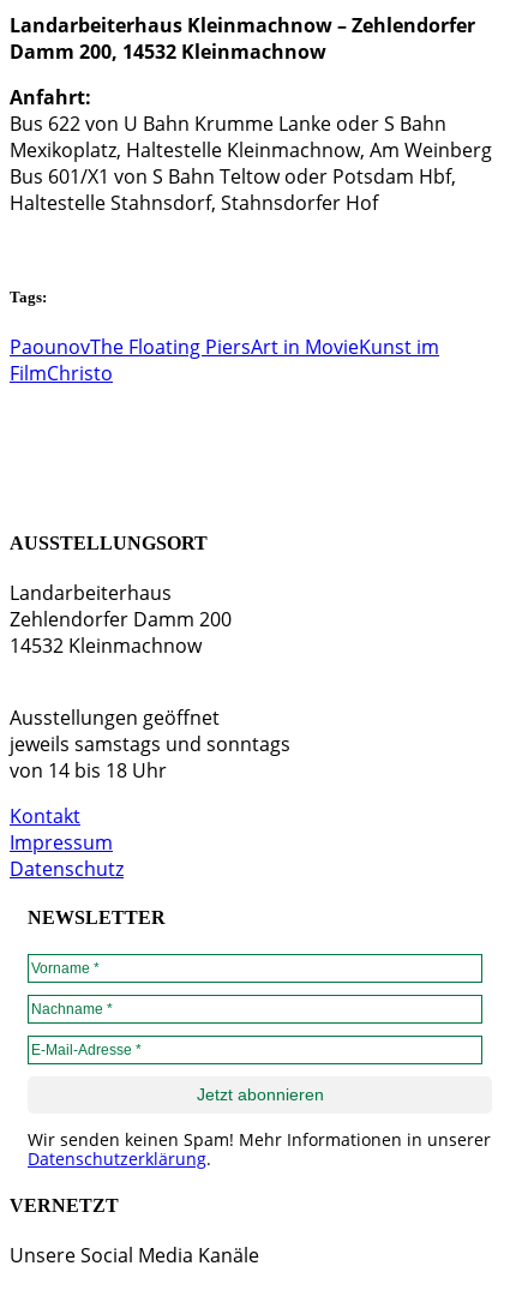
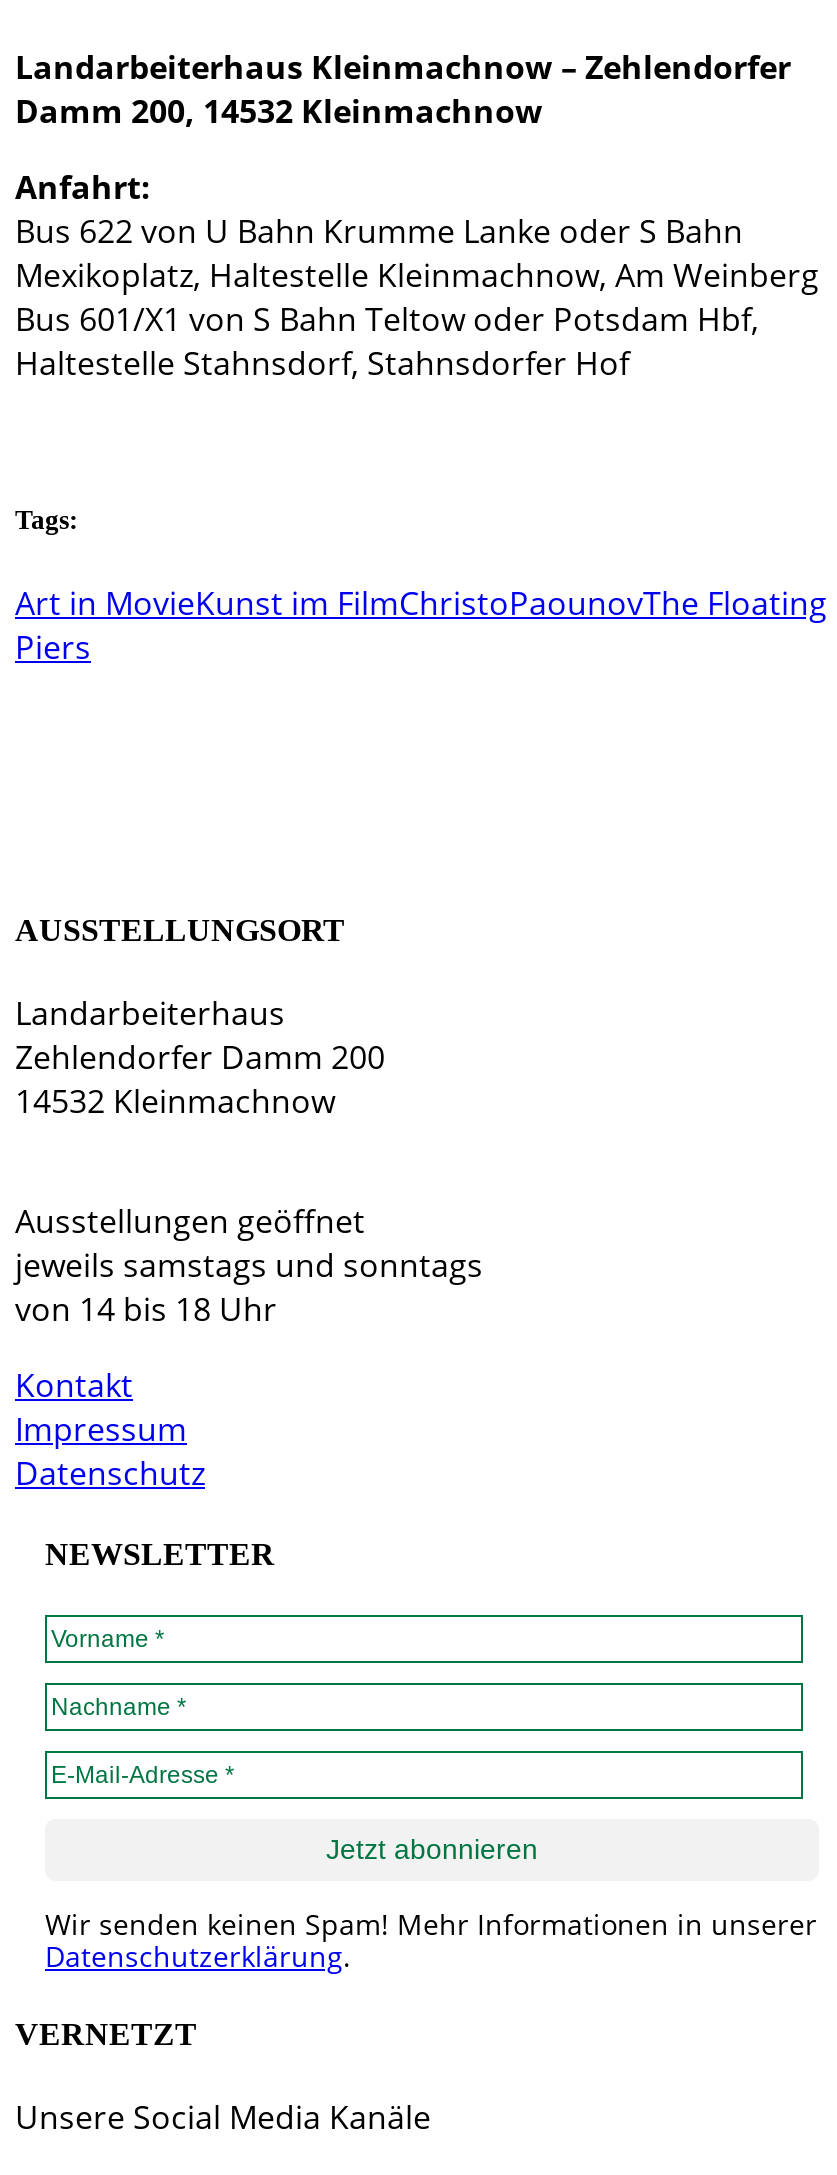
- PaounovThe Floating PiersArt in MovieKunst im
- FilmChristo
+ Art in MovieKunst im FilmChristoPaounovThe Floating
+ Piers
